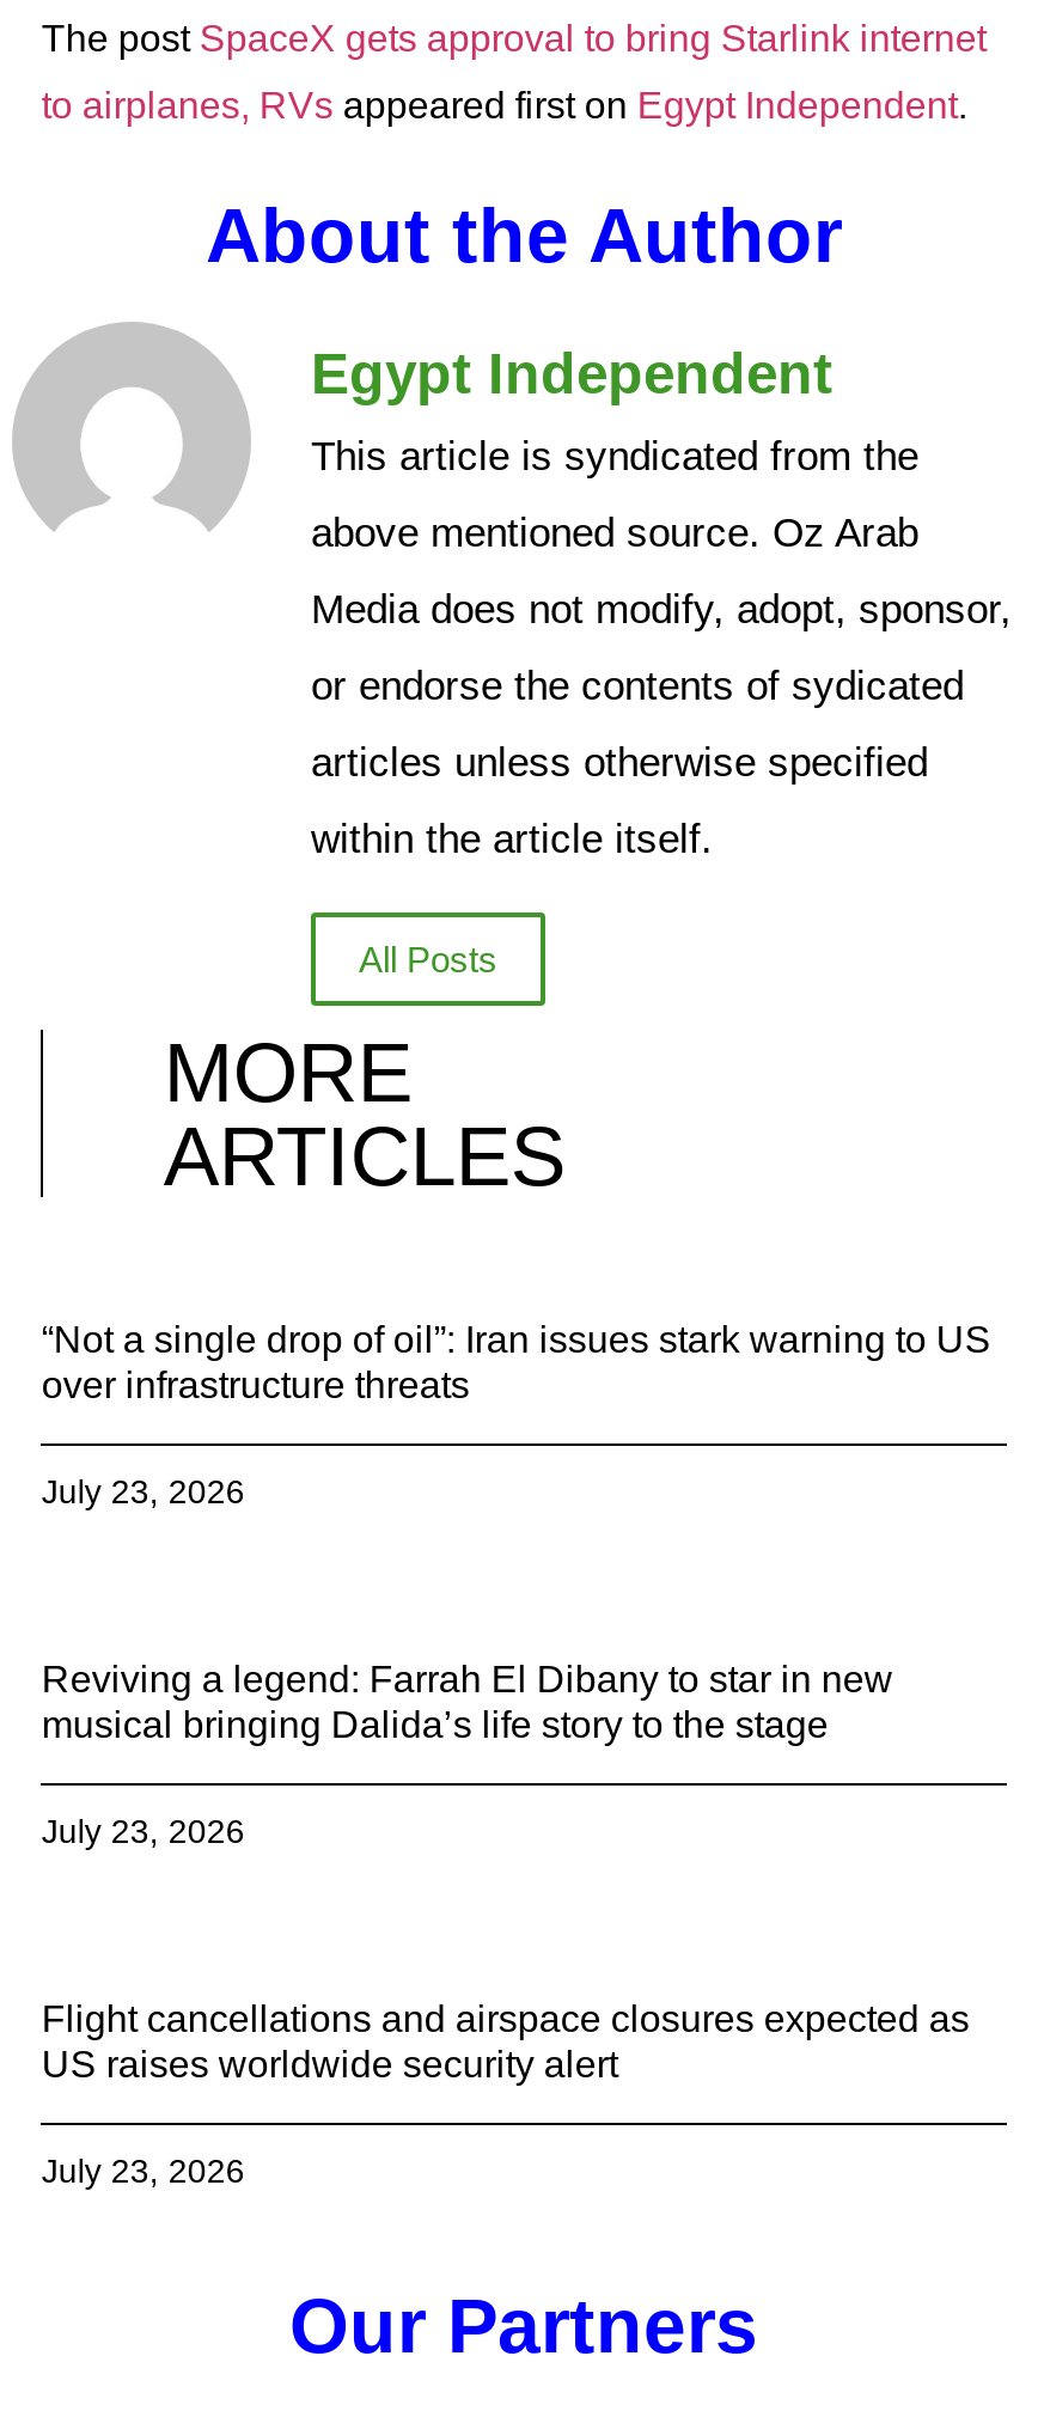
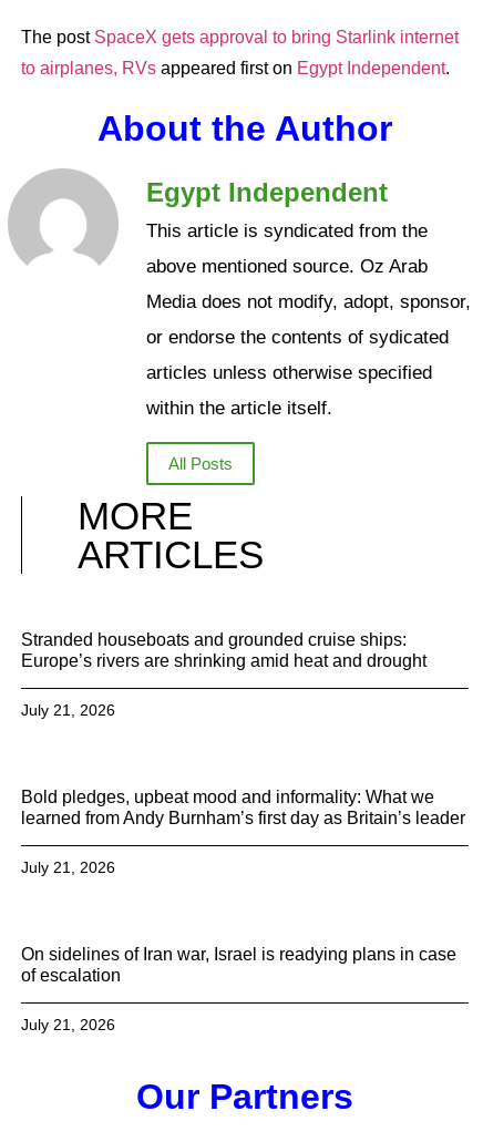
- “Not a single drop of oil”: Iran issues stark warning to US
- over infrastructure threats
+ Stranded houseboats and grounded cruise ships:
+ Europe’s rivers are shrinking amid heat and drought

- July 23, 2026
+ July 21, 2026

- Reviving a legend: Farrah El Dibany to star in new
- musical bringing Dalida’s life story to the stage
+ Bold pledges, upbeat mood and informality: What we
+ learned from Andy Burnham’s first day as Britain’s leader

- July 23, 2026
+ July 21, 2026

- Flight cancellations and airspace closures expected as
- US raises worldwide security alert
+ On sidelines of Iran war, Israel is readying plans in case
+ of escalation

- July 23, 2026
+ July 21, 2026
